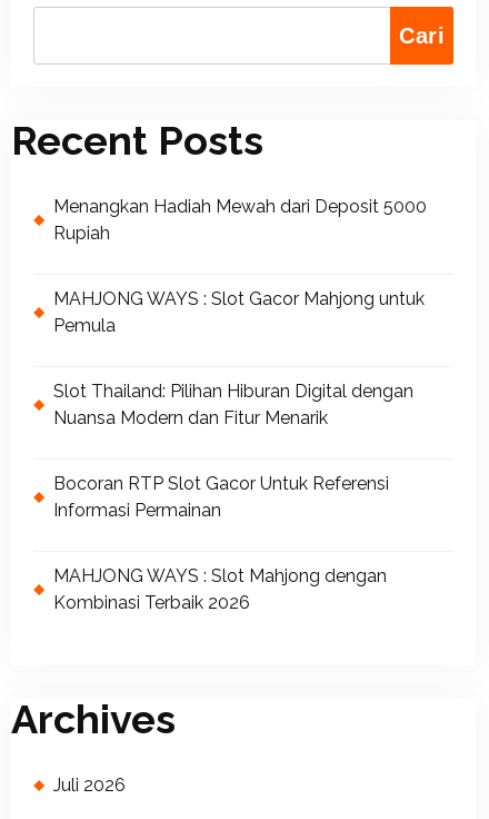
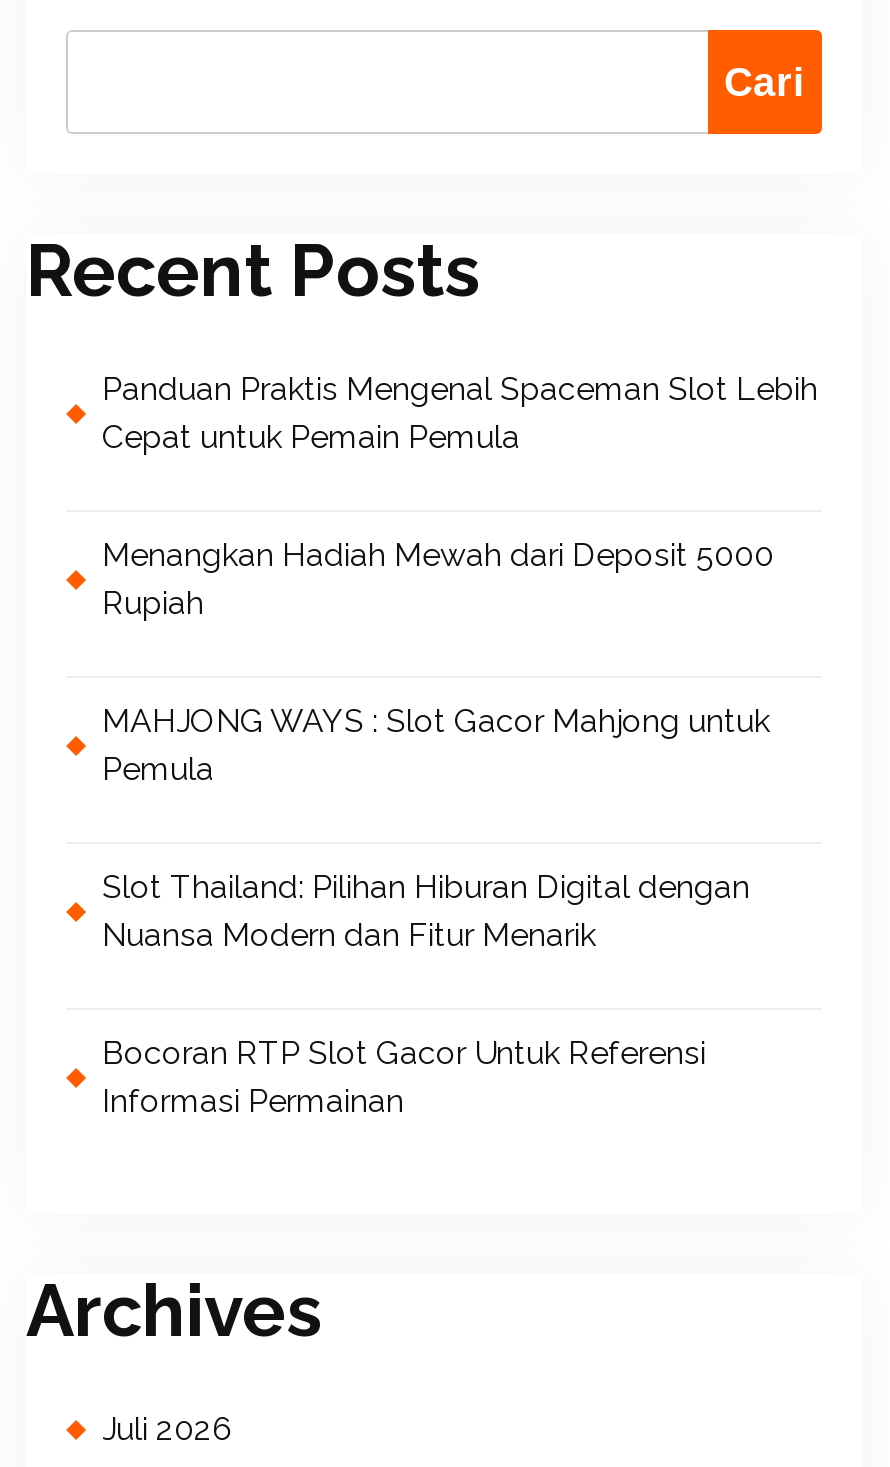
+ Panduan Praktis Mengenal Spaceman Slot Lebih
+ Cepat untuk Pemain Pemula

moved down: Menangkan Hadiah Mewah dari Deposit 5000 | Rupiah | MAHJONG WAYS : Slot Gacor Mahjong untuk | Pemula | Slot Thailand: Pilihan Hiburan Digital dengan | Nuansa Modern dan Fitur Menarik | Bocoran RTP Slot Gacor Untuk Referensi | Informasi Permainan

- MAHJONG WAYS : Slot Mahjong dengan
- Kombinasi Terbaik 2026
